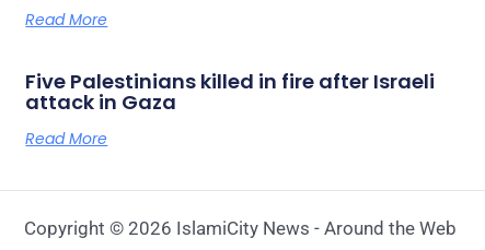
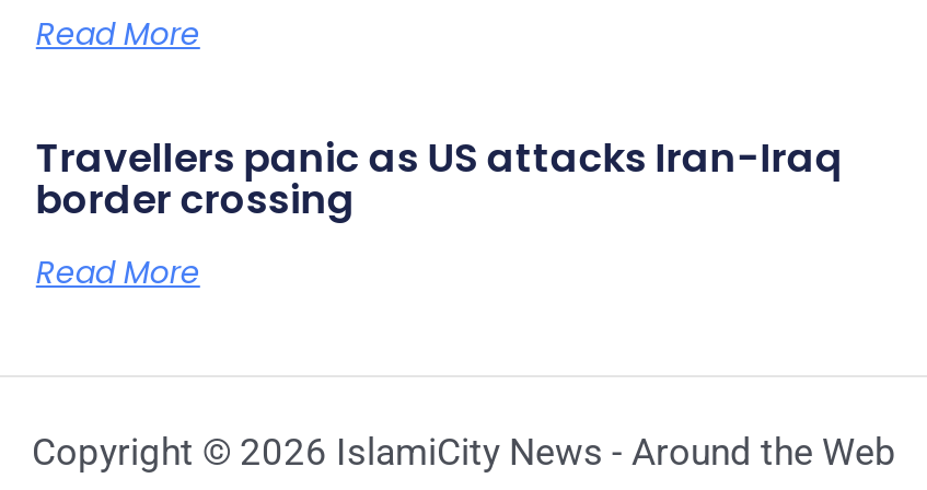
- Five Palestinians killed in fire after Israeli
- attack in Gaza
+ Travellers panic as US attacks Iran-Iraq
+ border crossing
